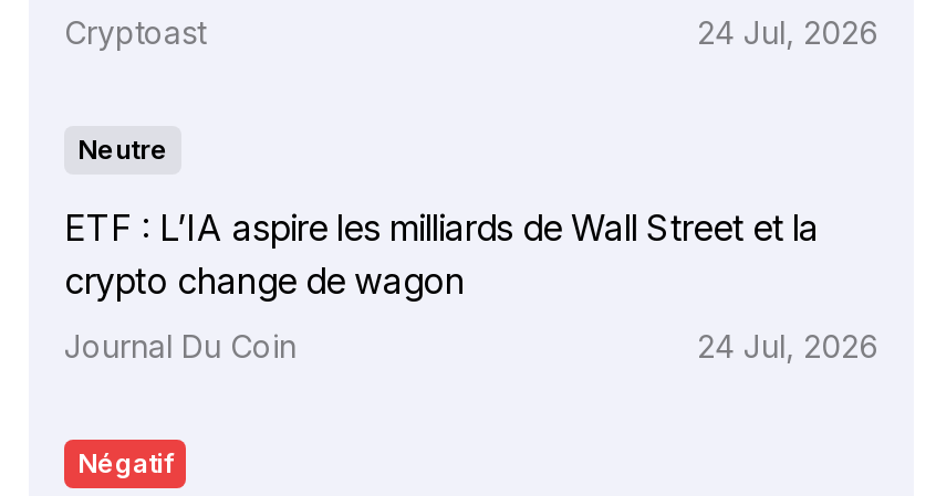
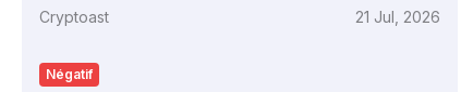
- 24 Jul, 2026
- Neutre
- ETF : L’IA aspire les milliards de Wall Street et la
- crypto change de wagon
- Journal Du Coin
- 24 Jul, 2026
+ 21 Jul, 2026
